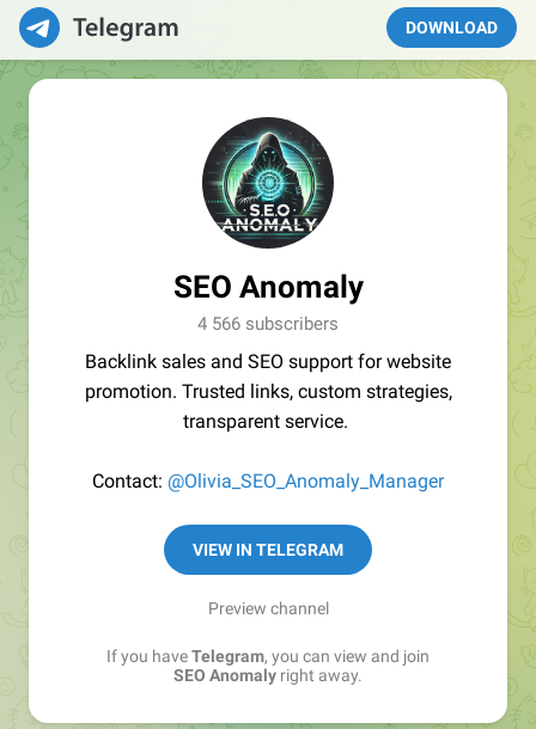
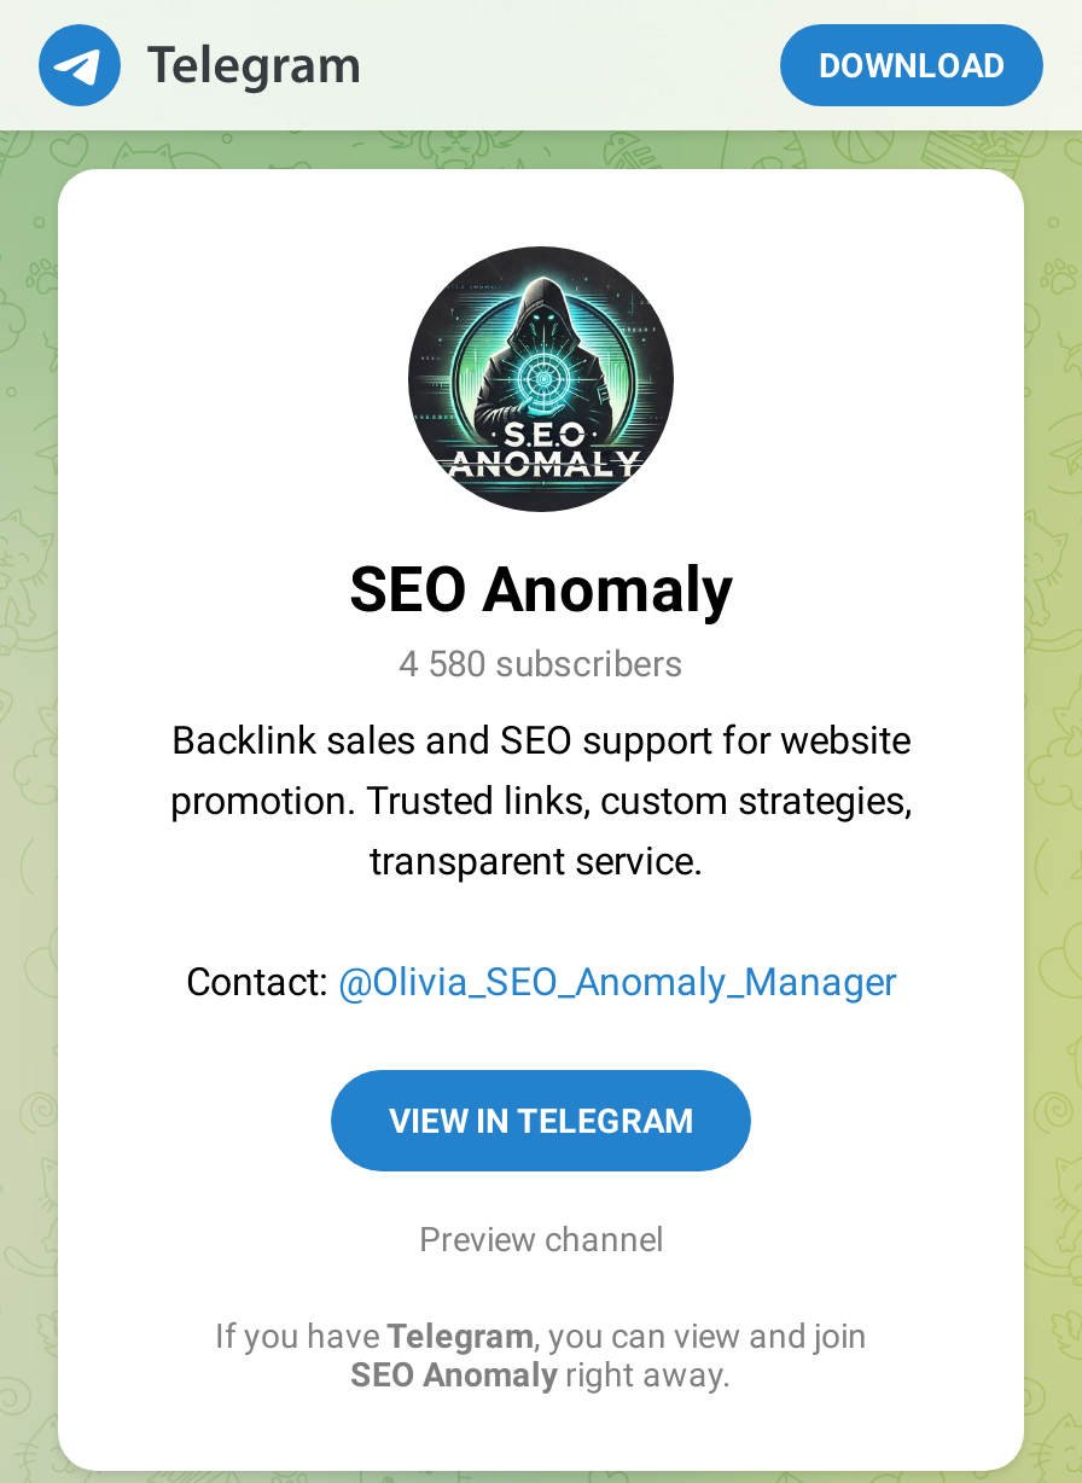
- 4 566 subscribers
+ 4 580 subscribers
